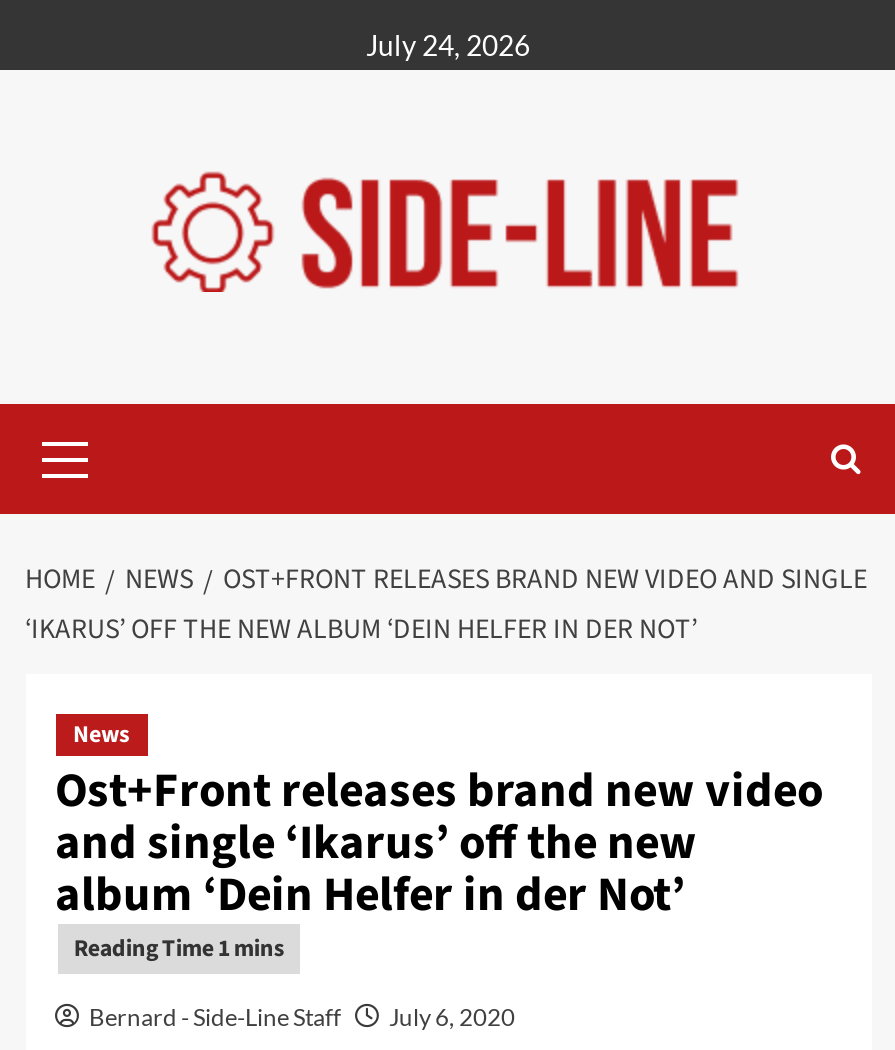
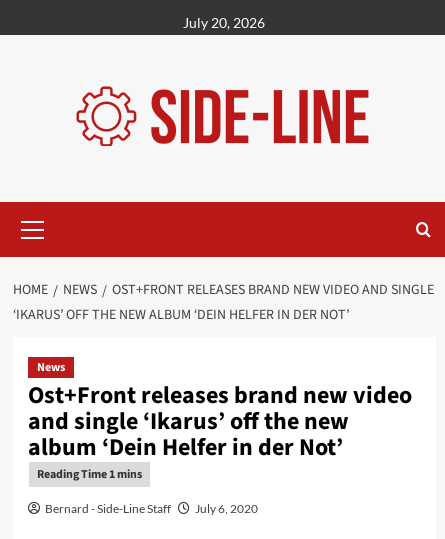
- July 24, 2026
+ July 20, 2026
